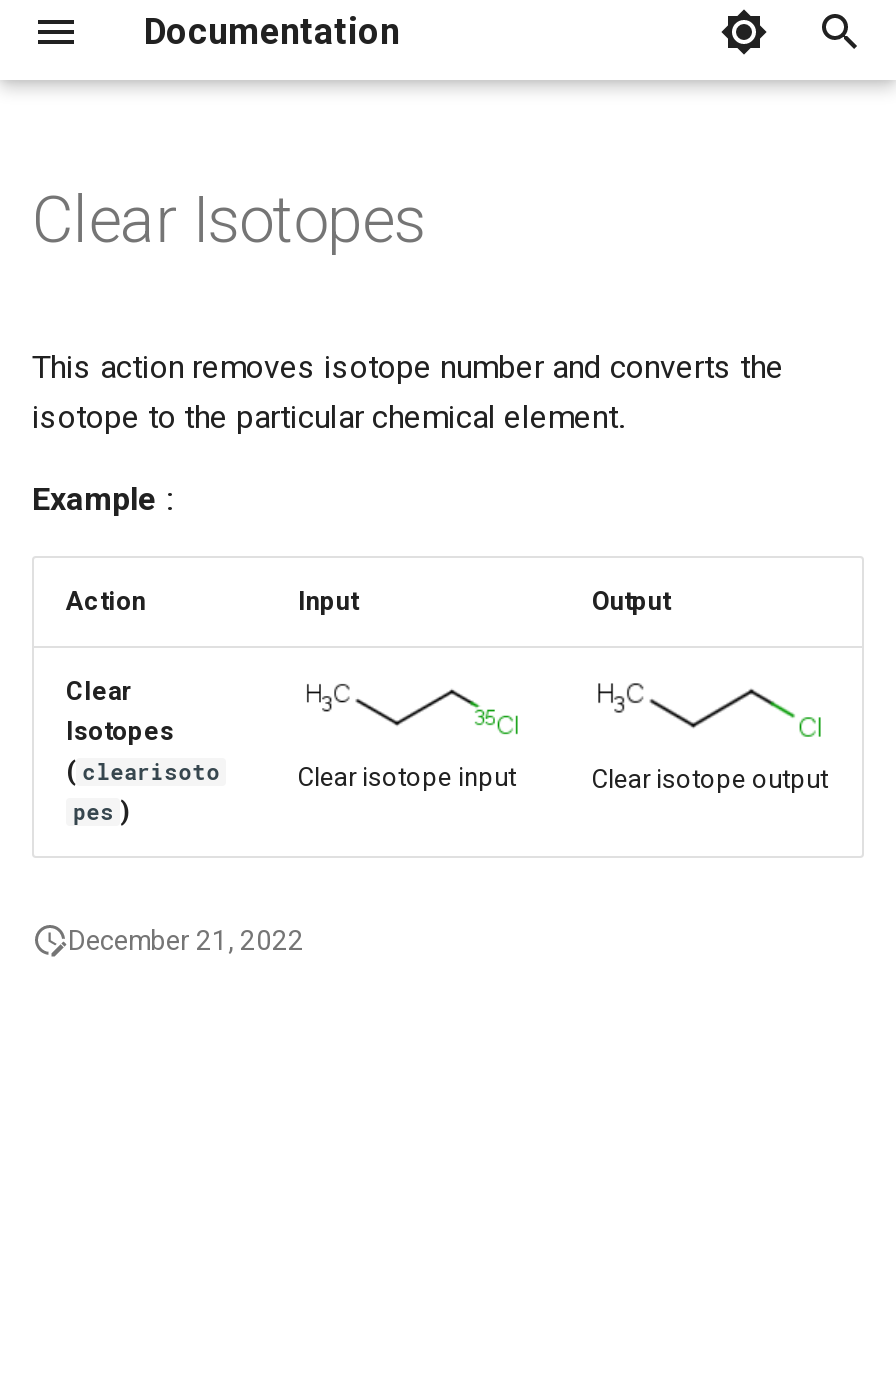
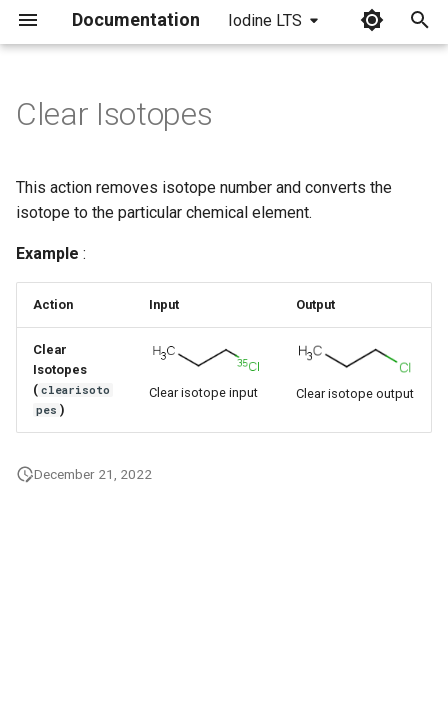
+ Iodine LTS
